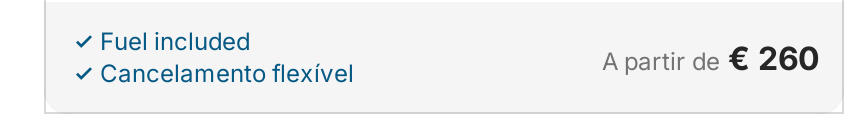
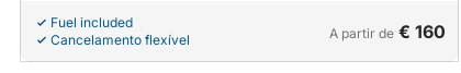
- A partir de € 260
+ A partir de € 160
